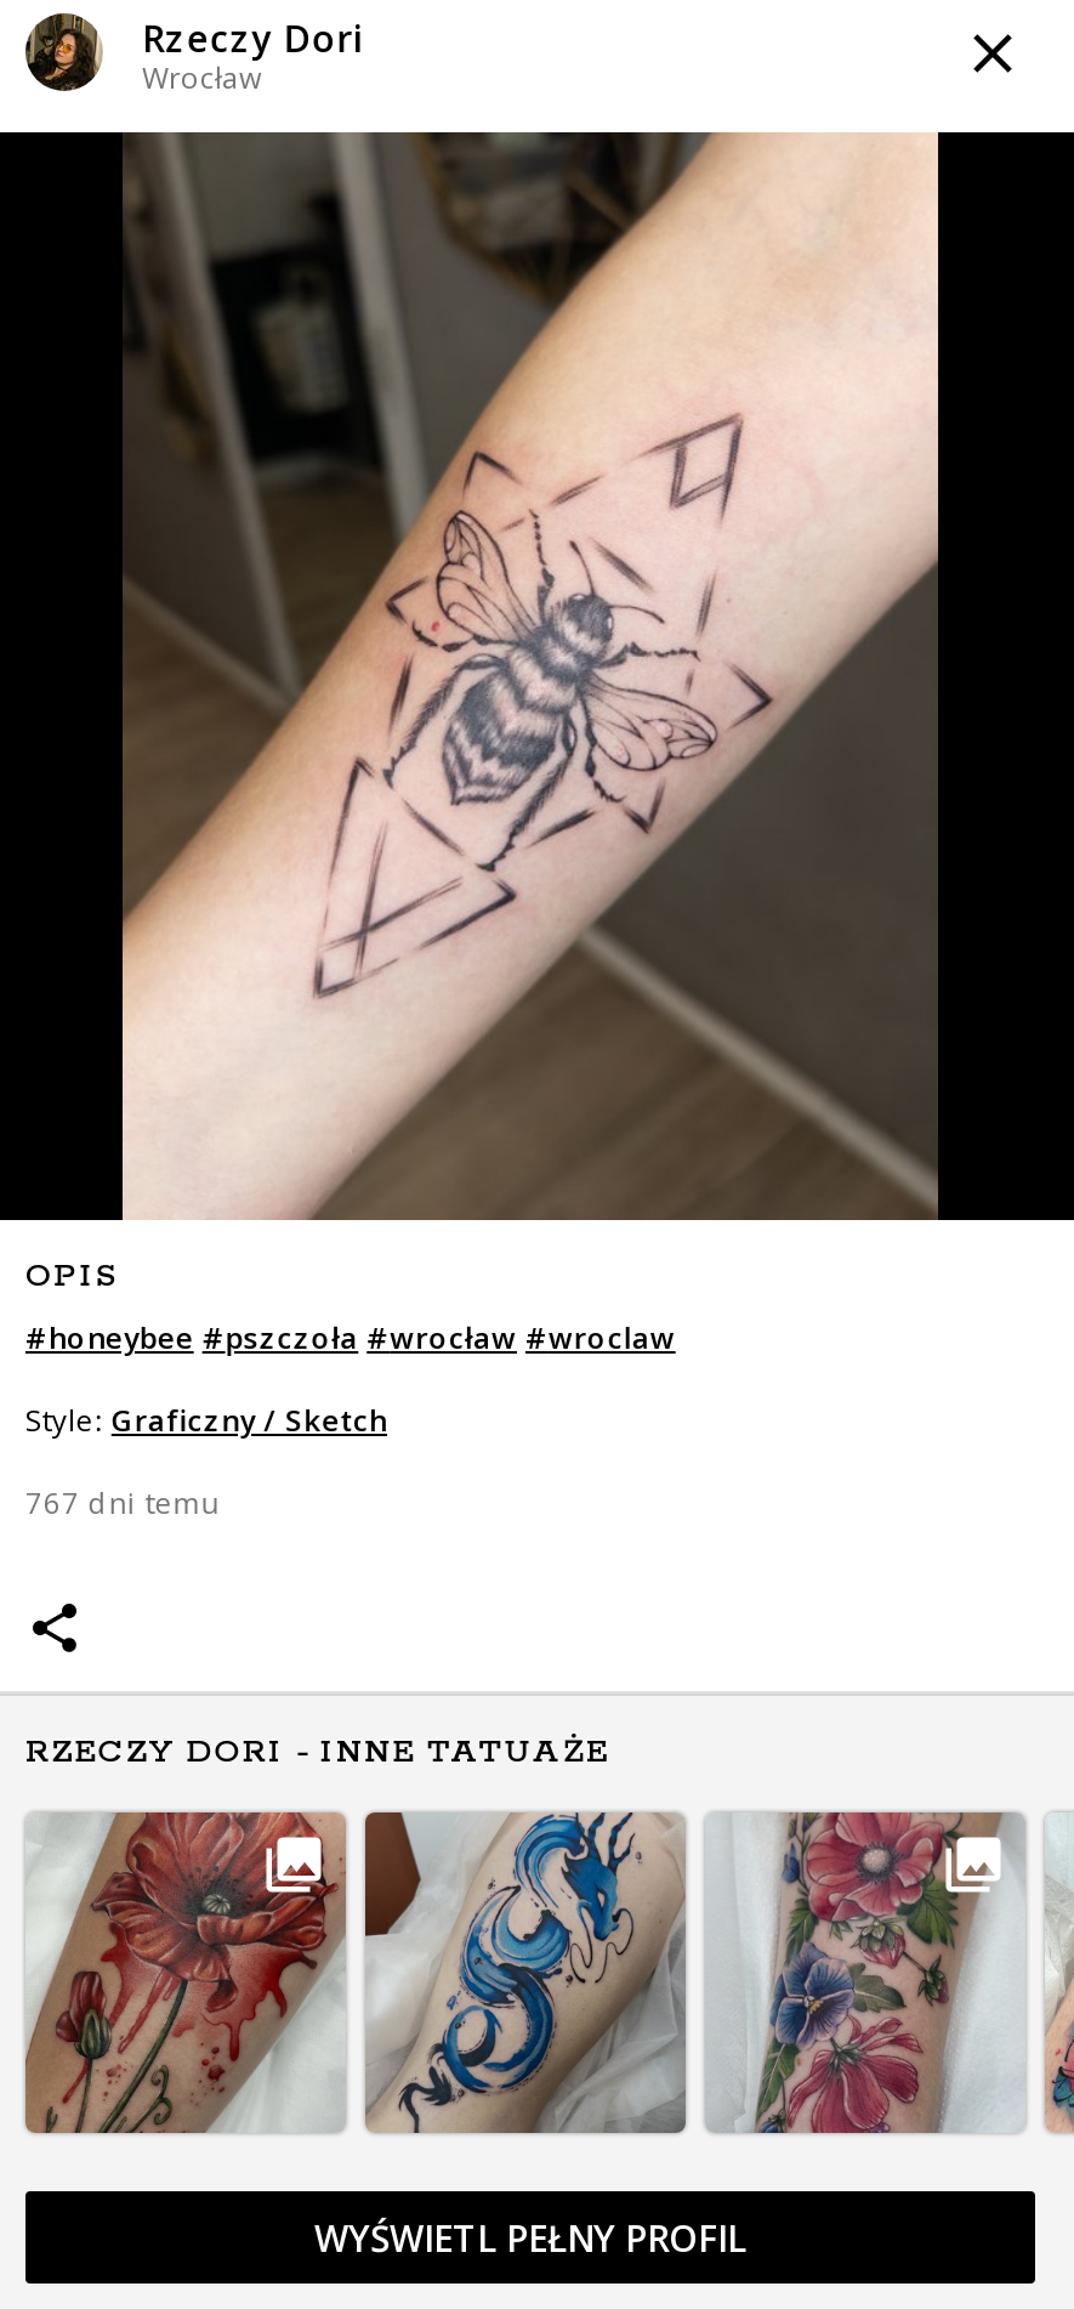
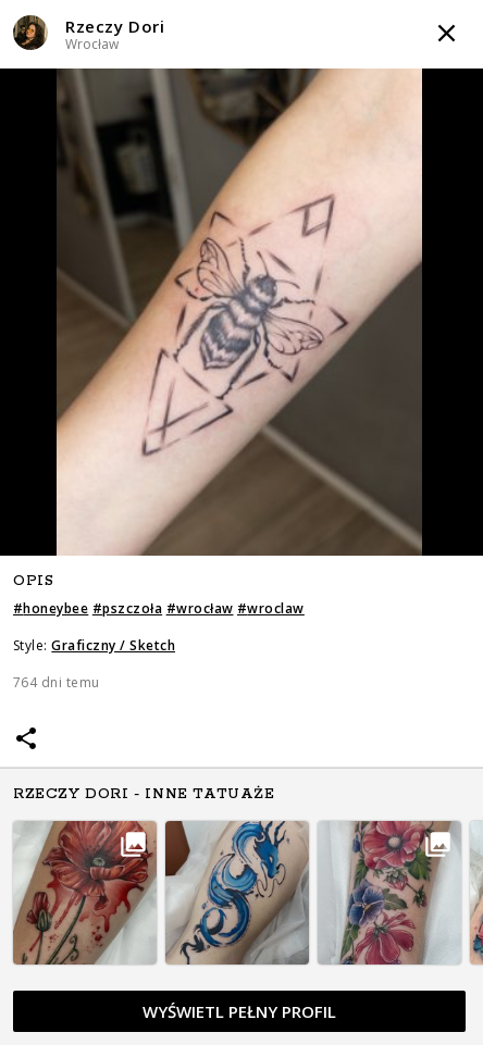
- 767 dni temu
+ 764 dni temu
